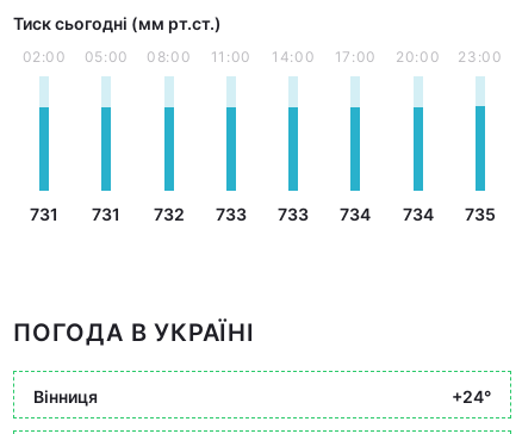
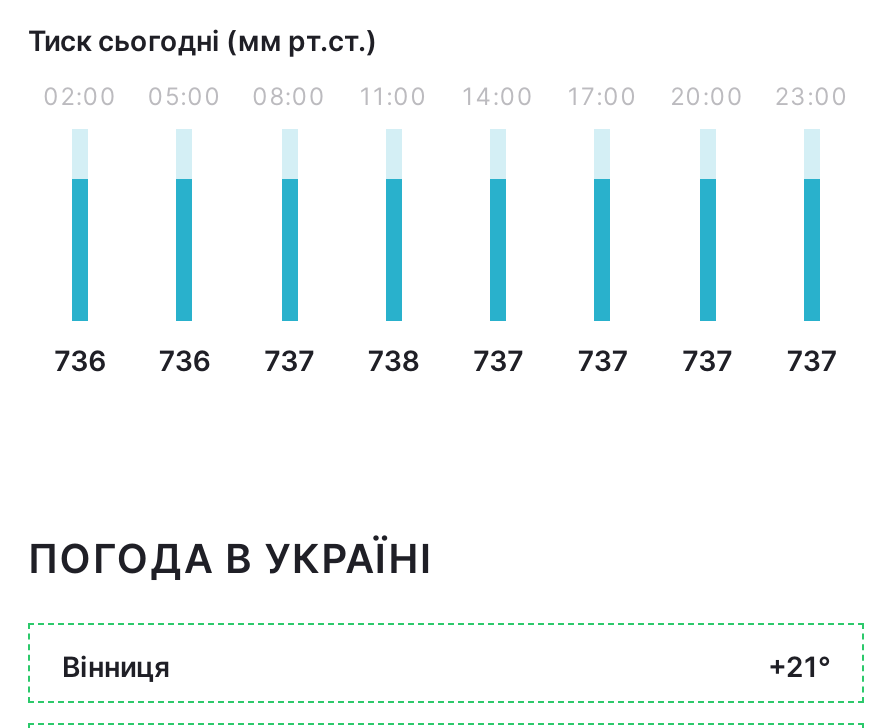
- 731
+ 736

- 731
+ 736

- 732
+ 737

- 733
+ 738

- 733
+ 737

- 734
+ 737

- 734
+ 737

- 735
+ 737

- +24°
+ +21°
